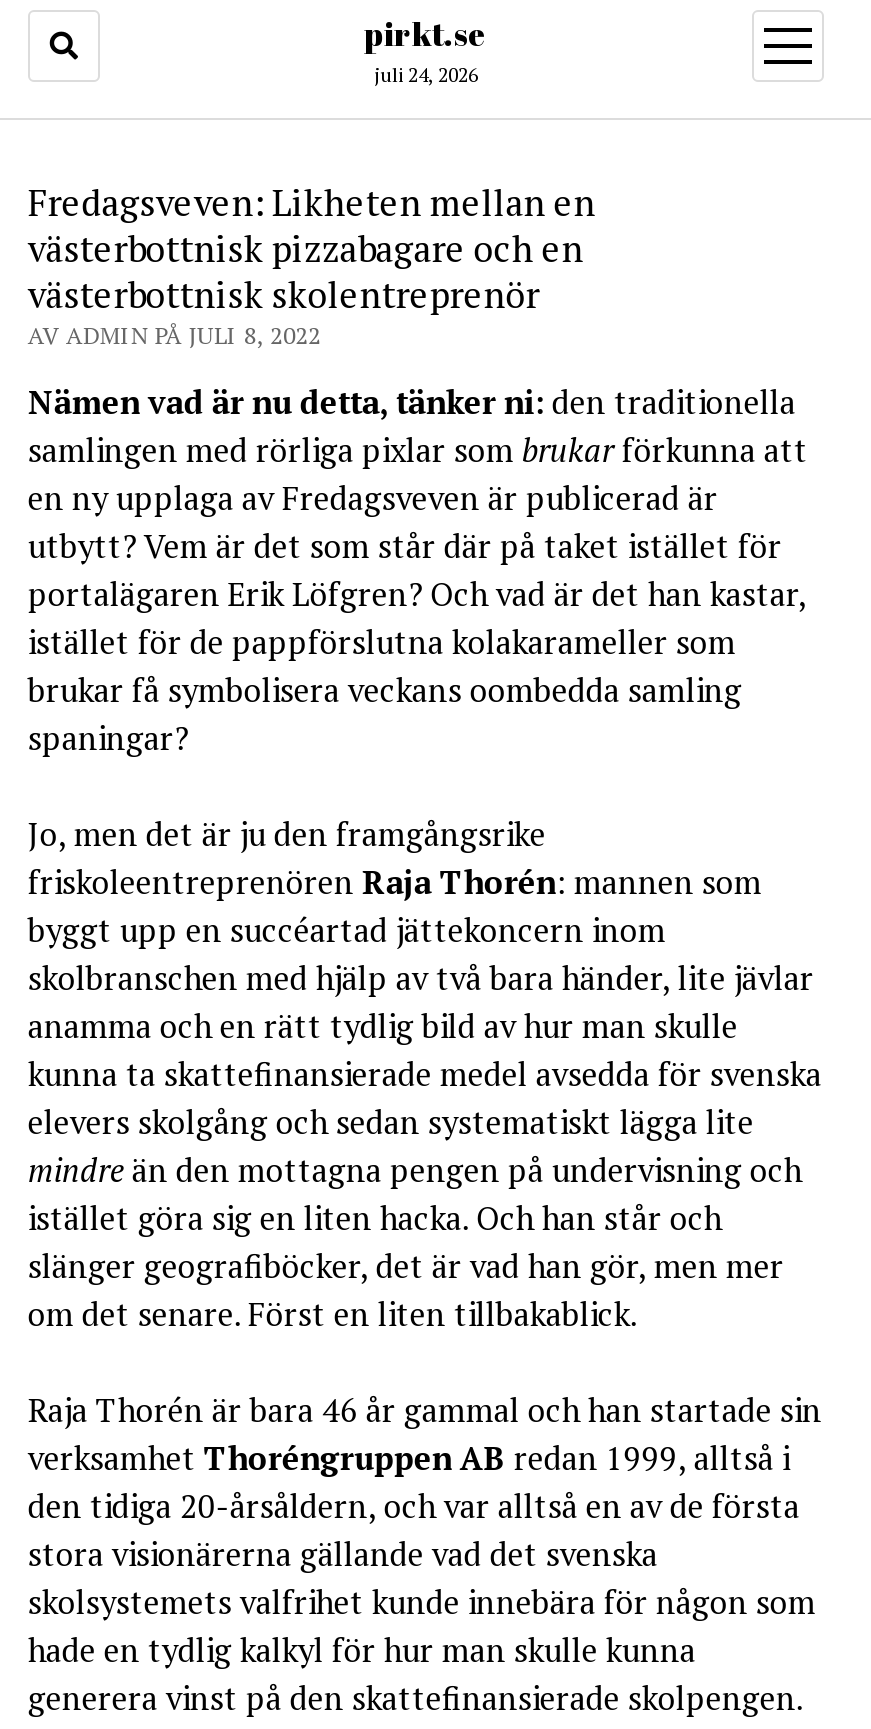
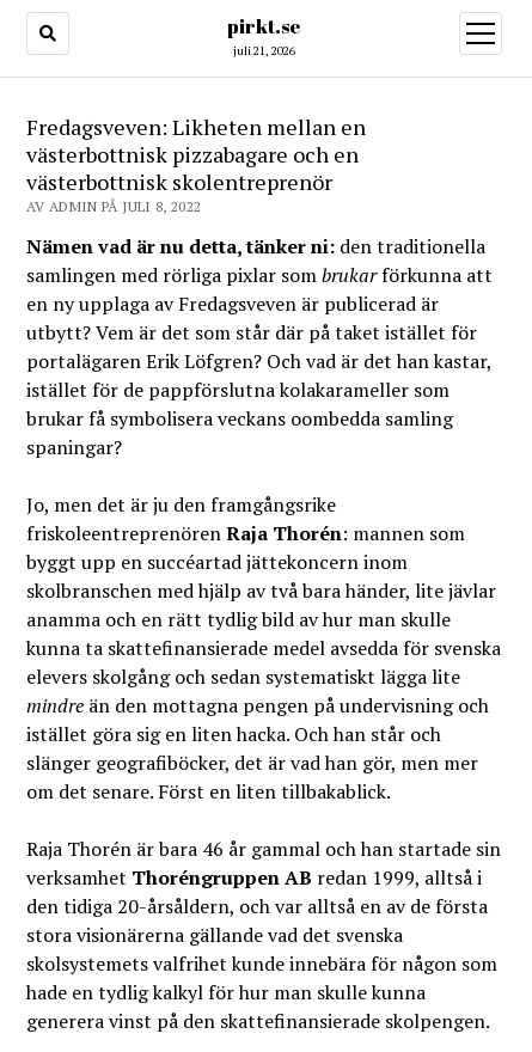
- juli 24, 2026
+ juli 21, 2026
